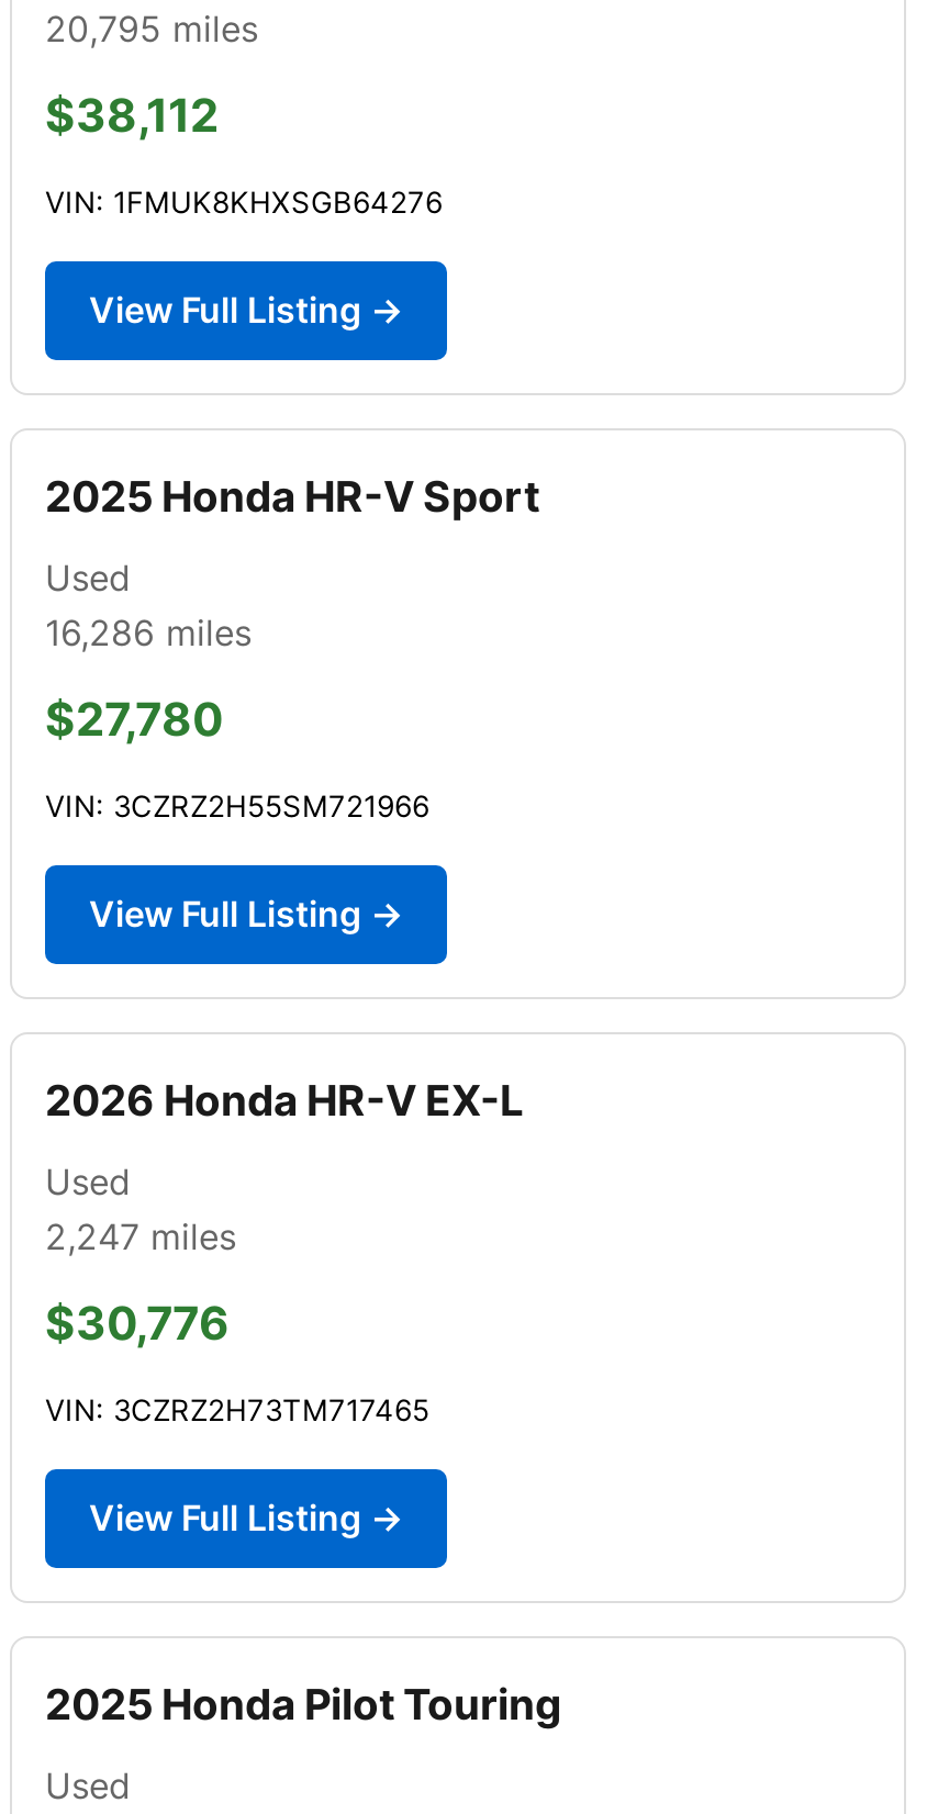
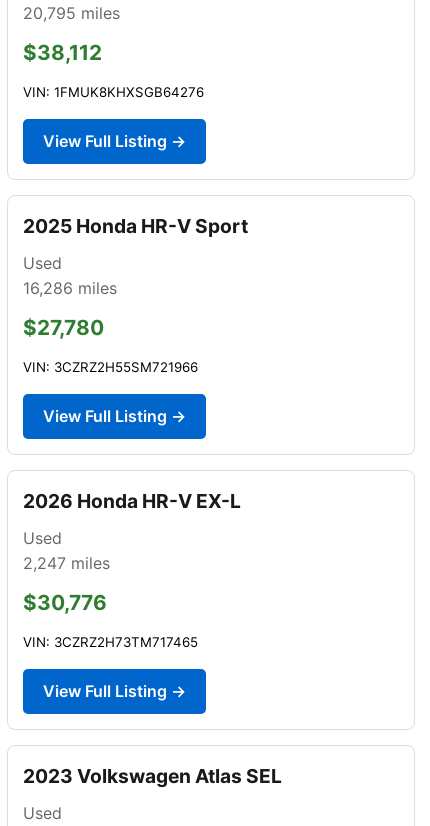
- 2025 Honda Pilot Touring
+ 2023 Volkswagen Atlas SEL
